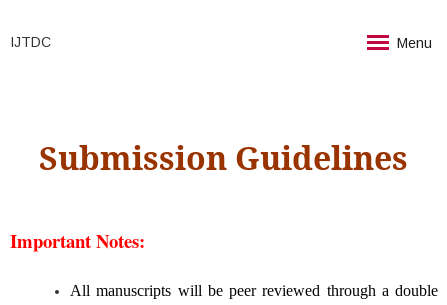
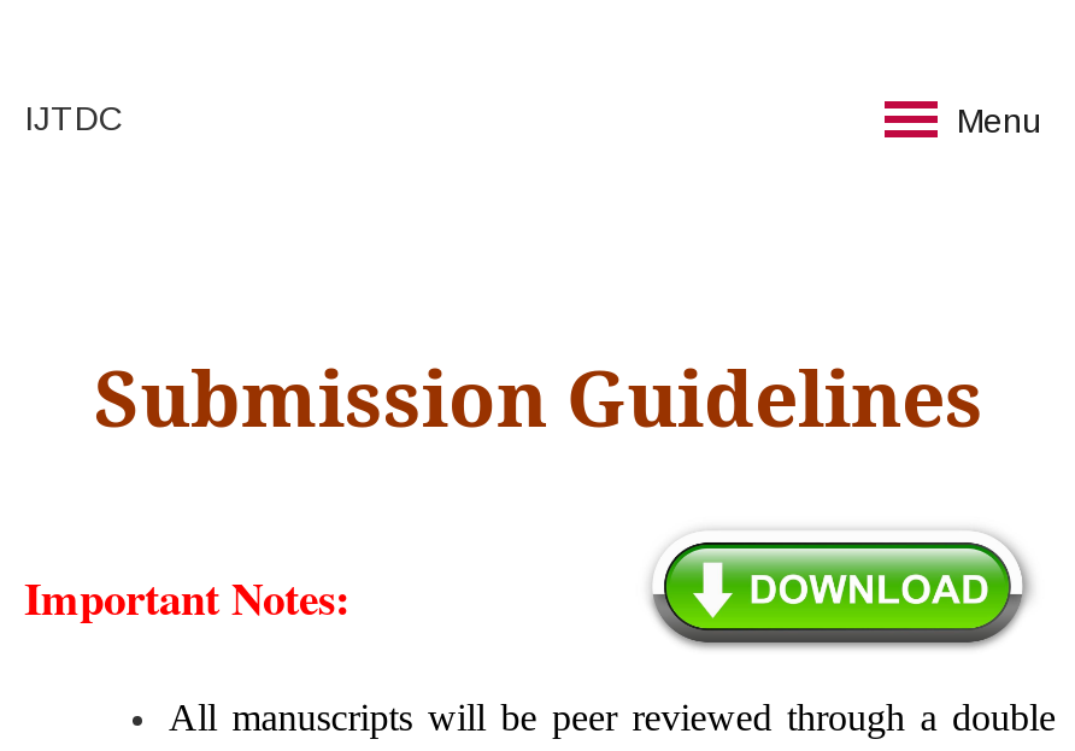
+ [image]
